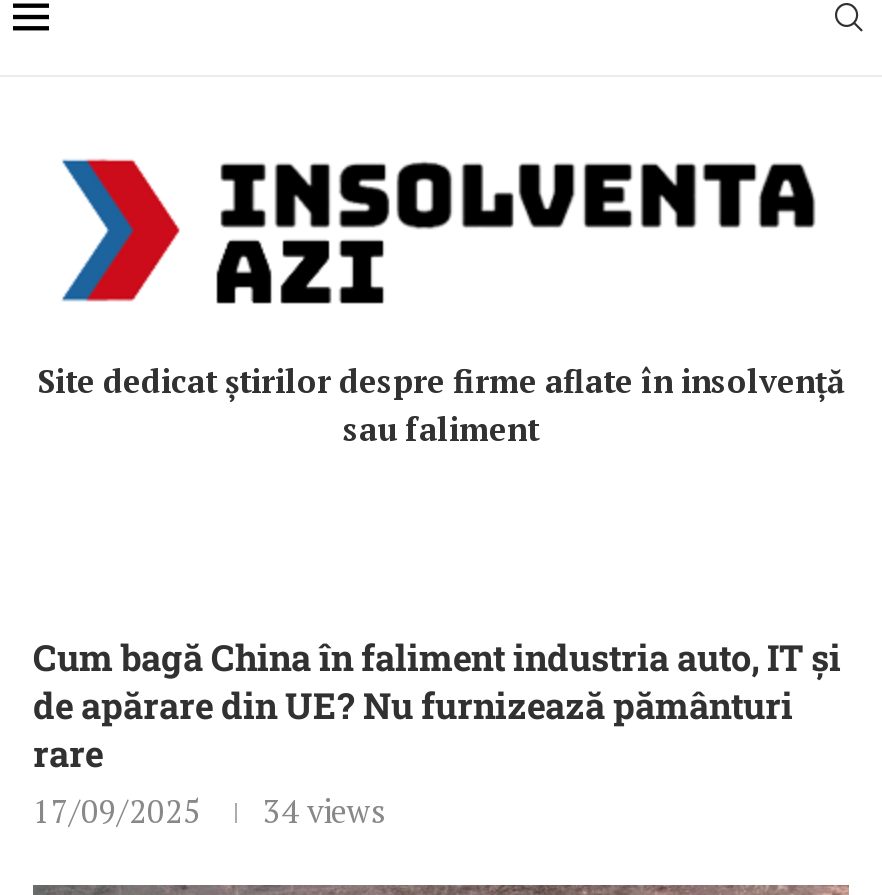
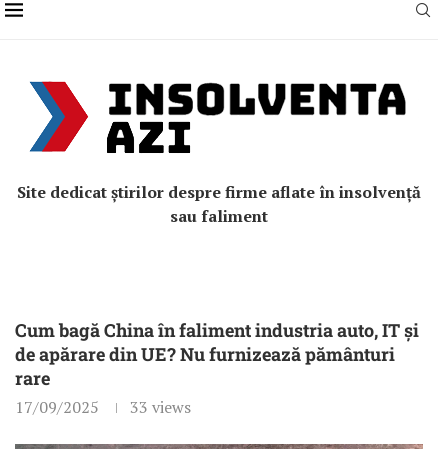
- 17/09/2025 34 views
+ 17/09/2025 33 views
